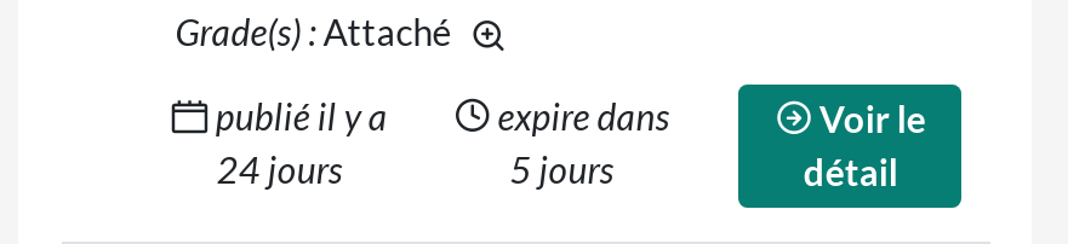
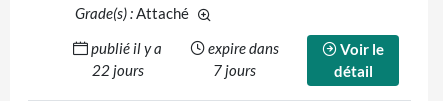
- 24 jours
+ 22 jours

- 5 jours
+ 7 jours
